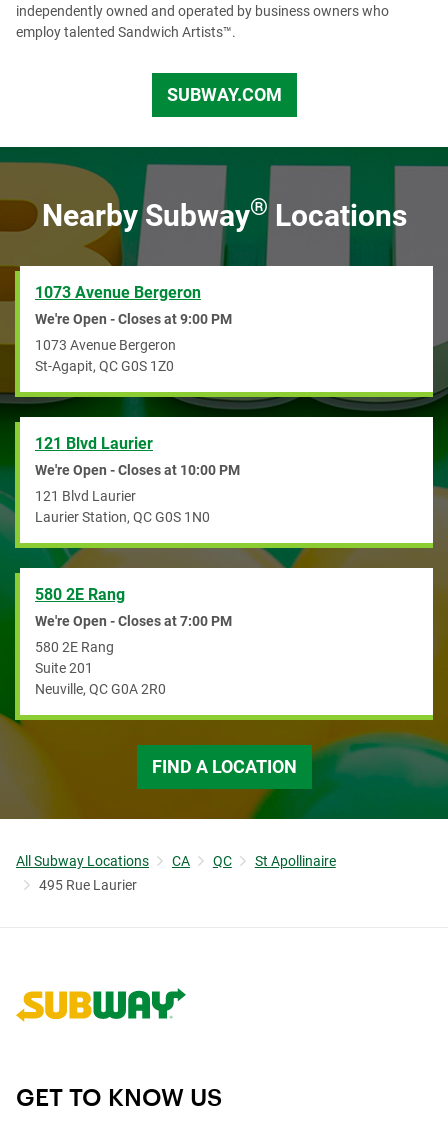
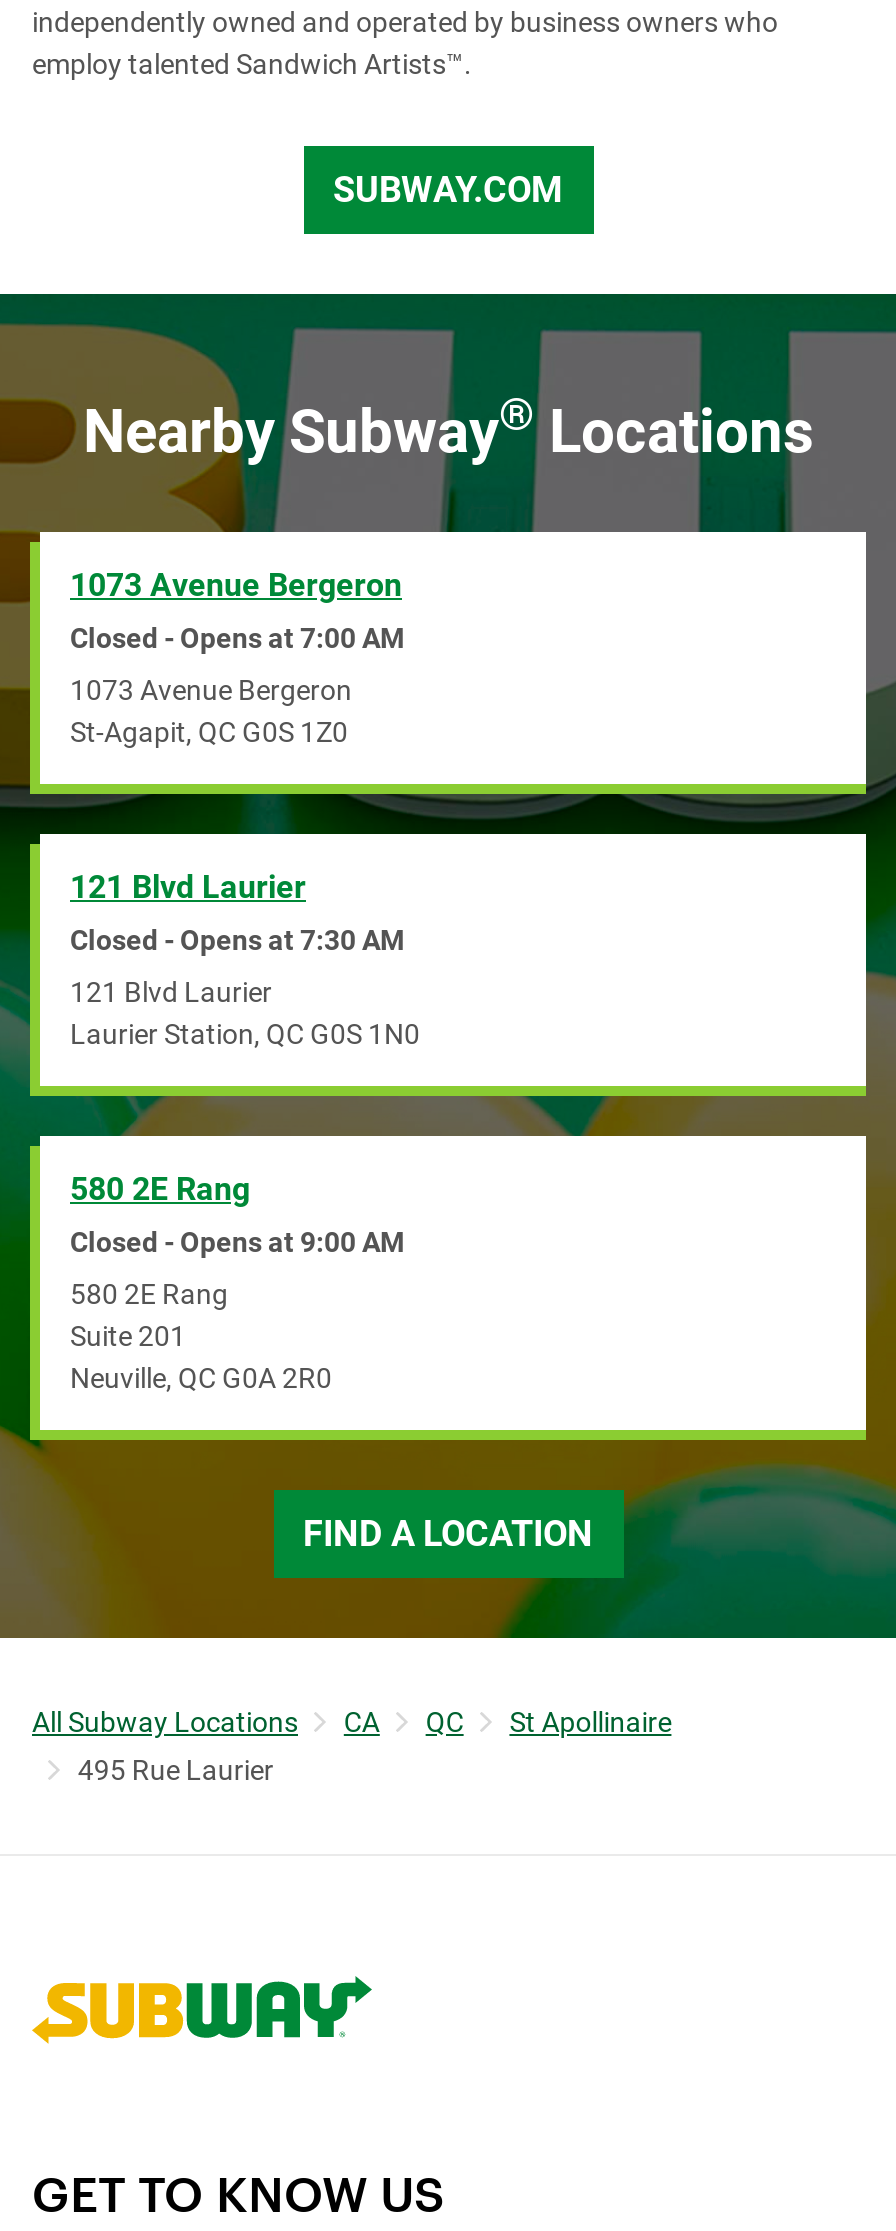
- We're Open - Closes at 9:00 PM
+ Closed - Opens at 7:00 AM

- We're Open - Closes at 10:00 PM
+ Closed - Opens at 7:30 AM

- We're Open - Closes at 7:00 PM
+ Closed - Opens at 9:00 AM
